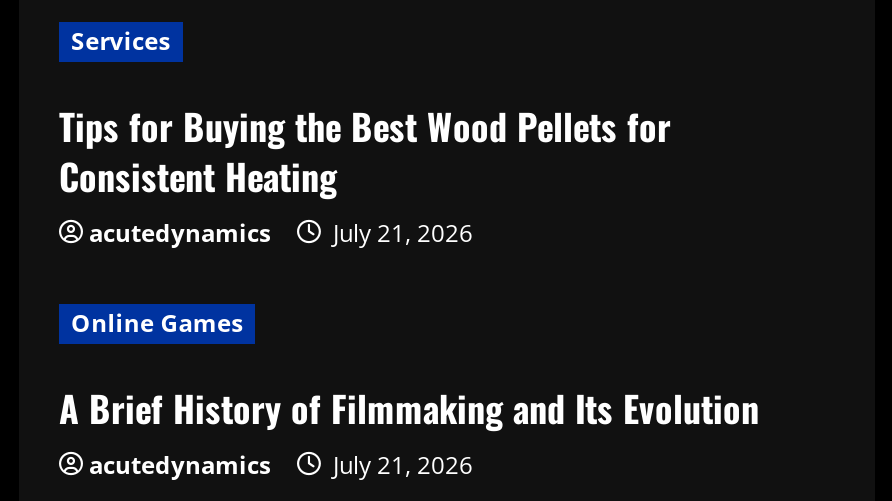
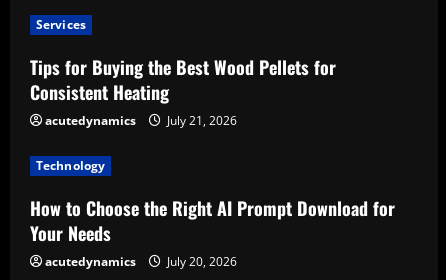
- Online Games
+ Technology

- A Brief History of Filmmaking and Its Evolution
+ How to Choose the Right AI Prompt Download for
+ Your Needs

- acutedynamics July 21, 2026
+ acutedynamics July 20, 2026
